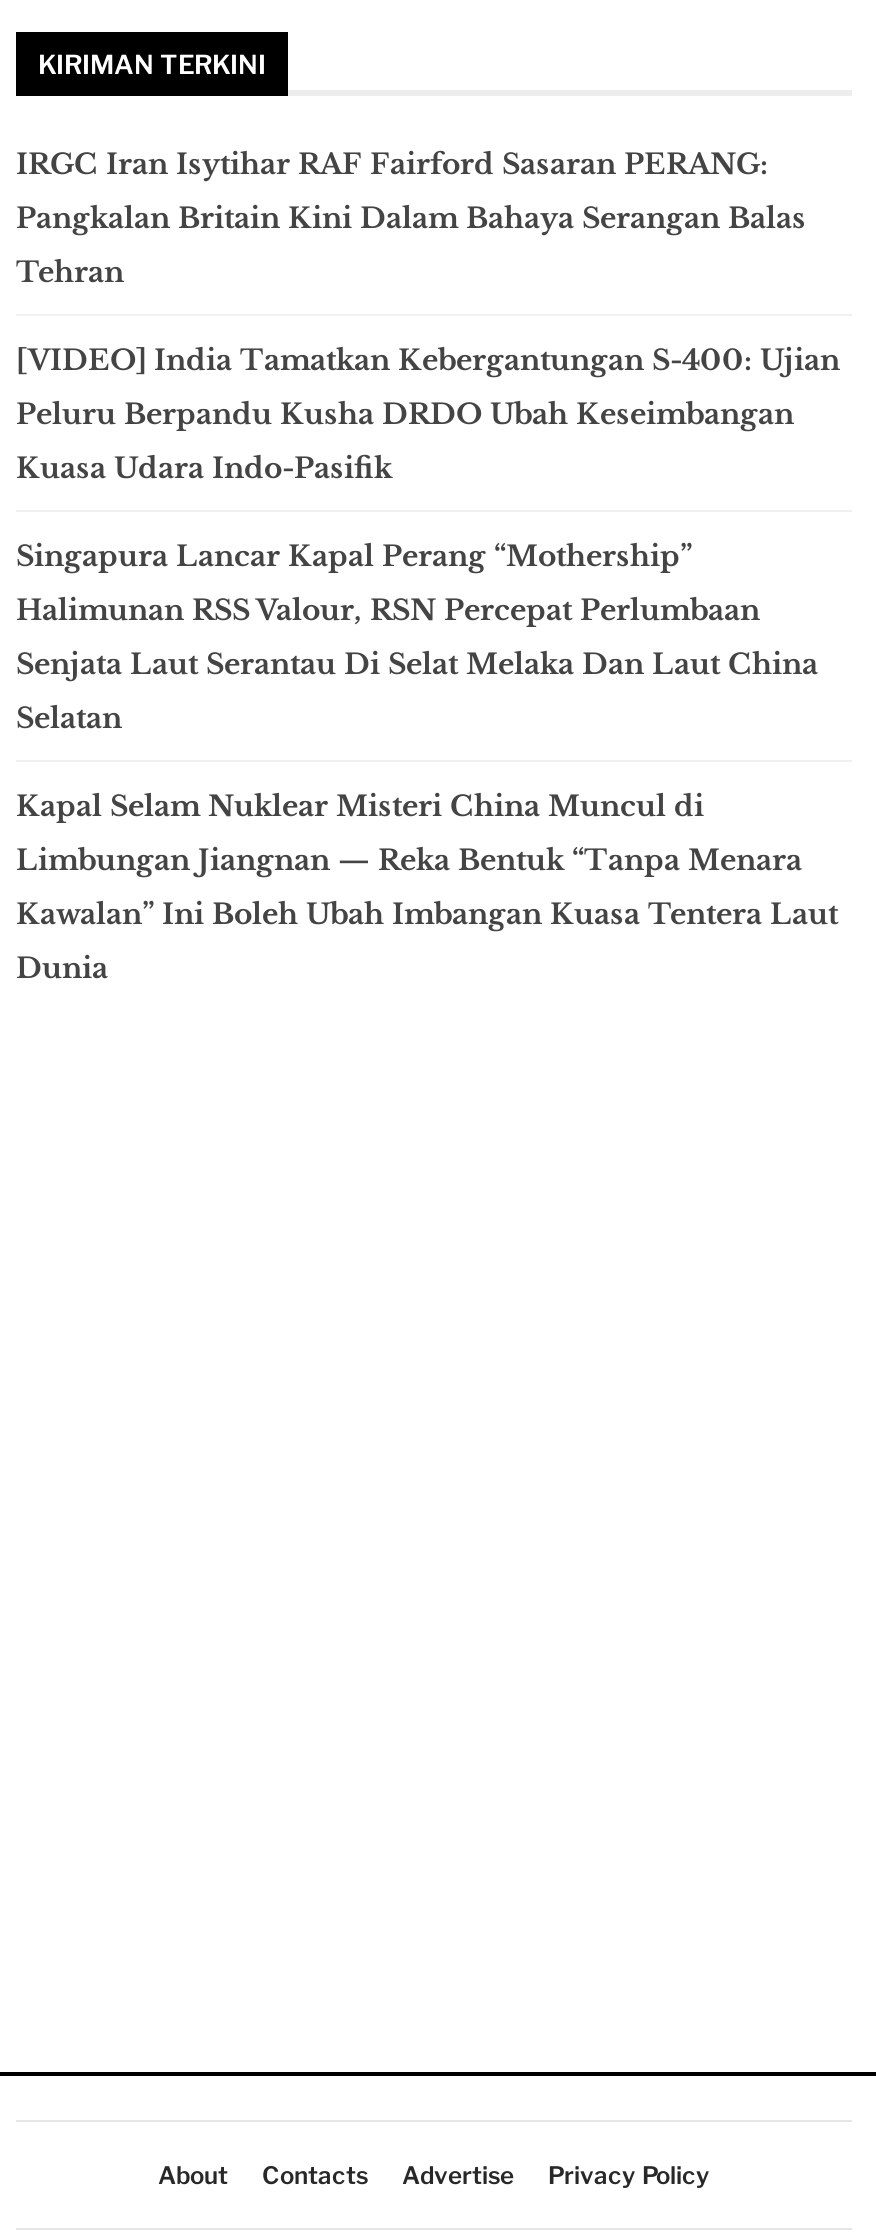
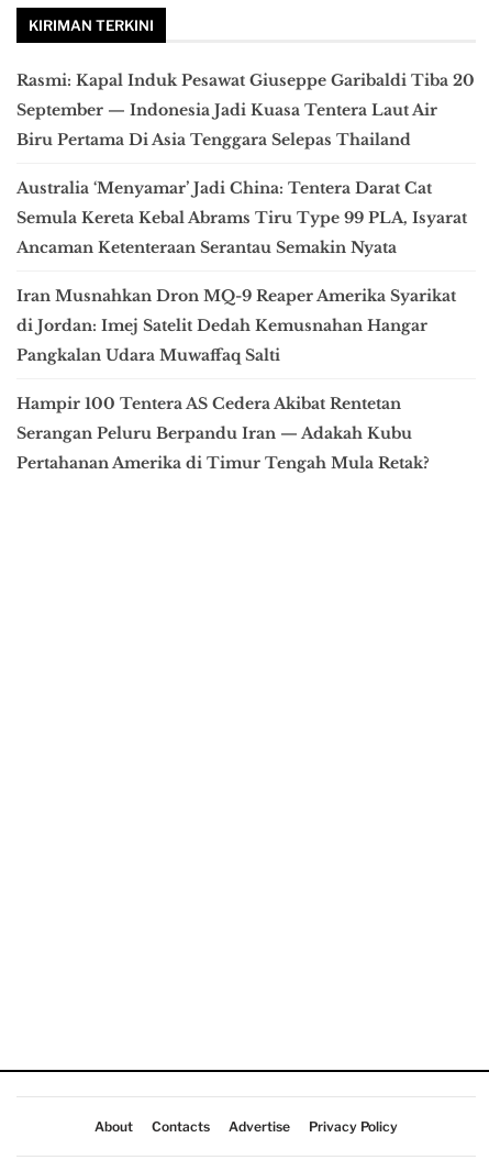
- IRGC Iran Isytihar RAF Fairford Sasaran PERANG:
- Pangkalan Britain Kini Dalam Bahaya Serangan Balas
- Tehran
- [VIDEO] India Tamatkan Kebergantungan S-400: Ujian
- Peluru Berpandu Kusha DRDO Ubah Keseimbangan
- Kuasa Udara Indo-Pasifik
- Singapura Lancar Kapal Perang “Mothership”
- Halimunan RSS Valour, RSN Percepat Perlumbaan
- Senjata Laut Serantau Di Selat Melaka Dan Laut China
- Selatan
- Kapal Selam Nuklear Misteri China Muncul di
- Limbungan Jiangnan — Reka Bentuk “Tanpa Menara
- Kawalan” Ini Boleh Ubah Imbangan Kuasa Tentera Laut
- Dunia
+ Rasmi: Kapal Induk Pesawat Giuseppe Garibaldi Tiba 20
+ September — Indonesia Jadi Kuasa Tentera Laut Air
+ Biru Pertama Di Asia Tenggara Selepas Thailand
+ Australia ‘Menyamar’ Jadi China: Tentera Darat Cat
+ Semula Kereta Kebal Abrams Tiru Type 99 PLA, Isyarat
+ Ancaman Ketenteraan Serantau Semakin Nyata
+ Iran Musnahkan Dron MQ-9 Reaper Amerika Syarikat
+ di Jordan: Imej Satelit Dedah Kemusnahan Hangar
+ Pangkalan Udara Muwaffaq Salti
+ Hampir 100 Tentera AS Cedera Akibat Rentetan
+ Serangan Peluru Berpandu Iran — Adakah Kubu
+ Pertahanan Amerika di Timur Tengah Mula Retak?
